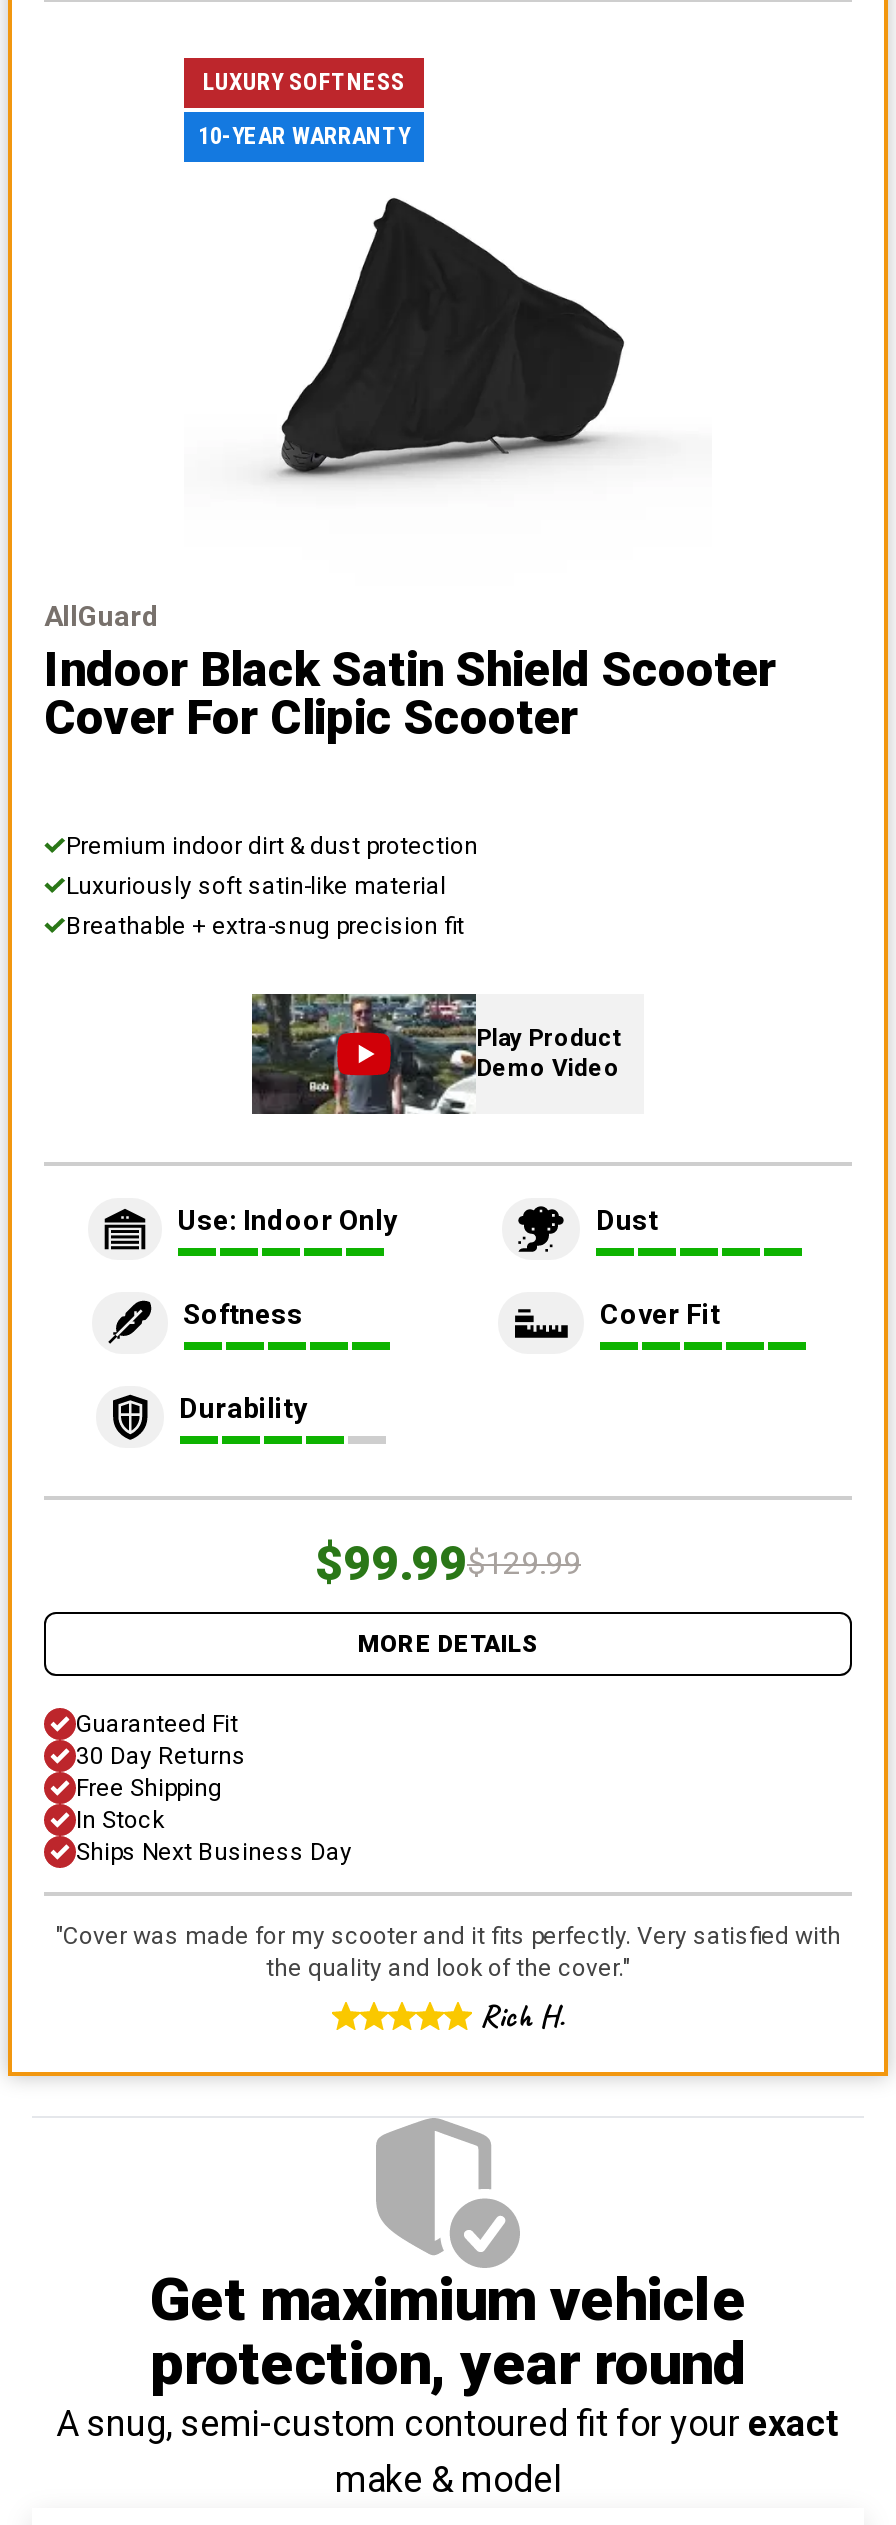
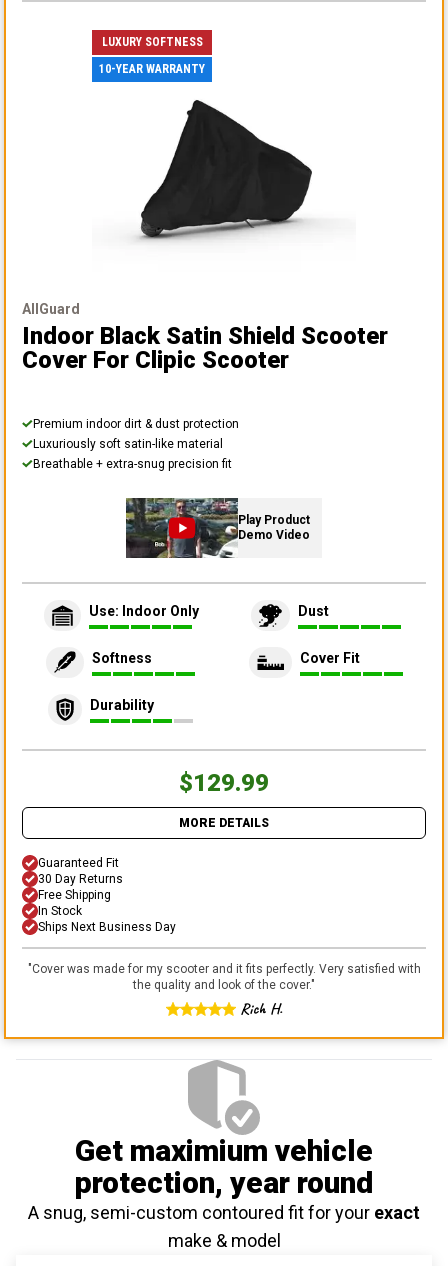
- $99.99$129.99
+ $129.99
